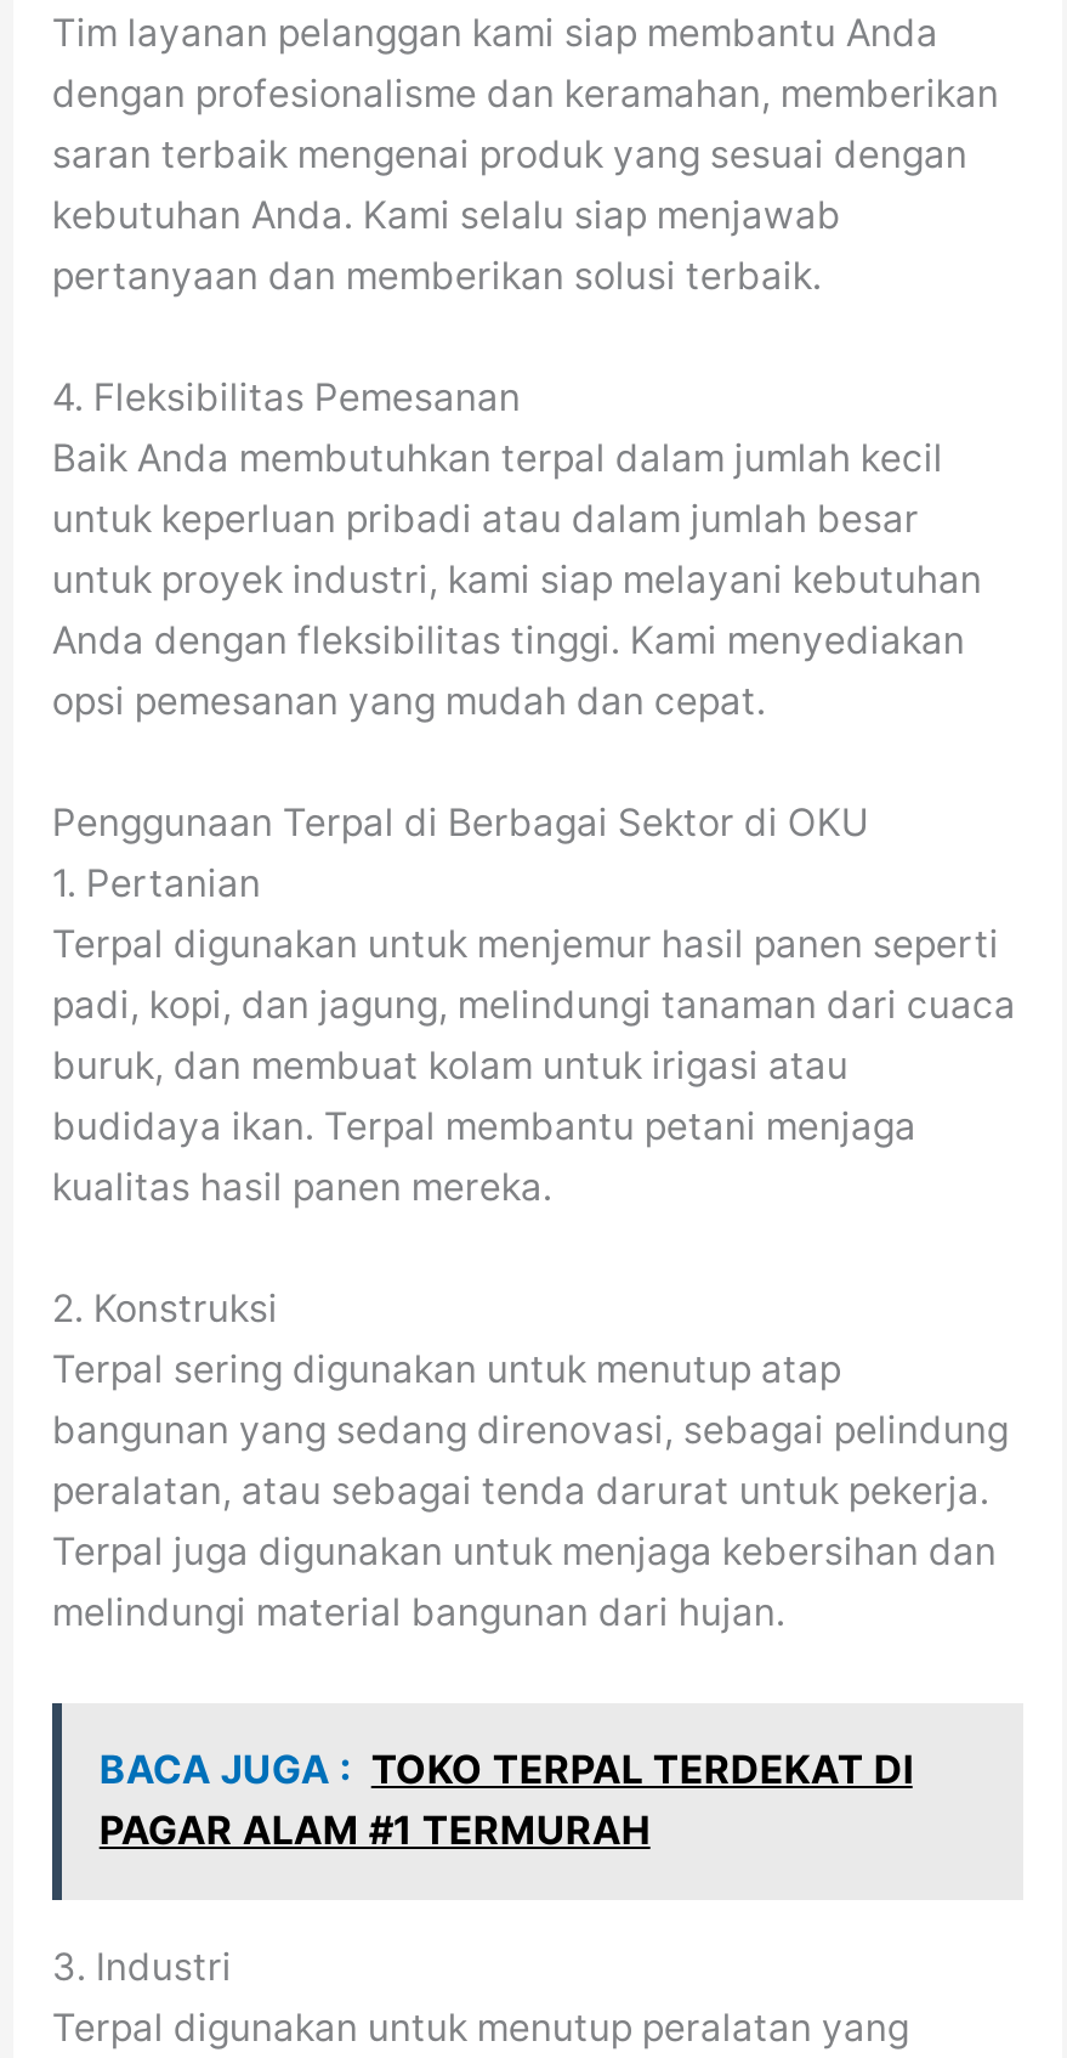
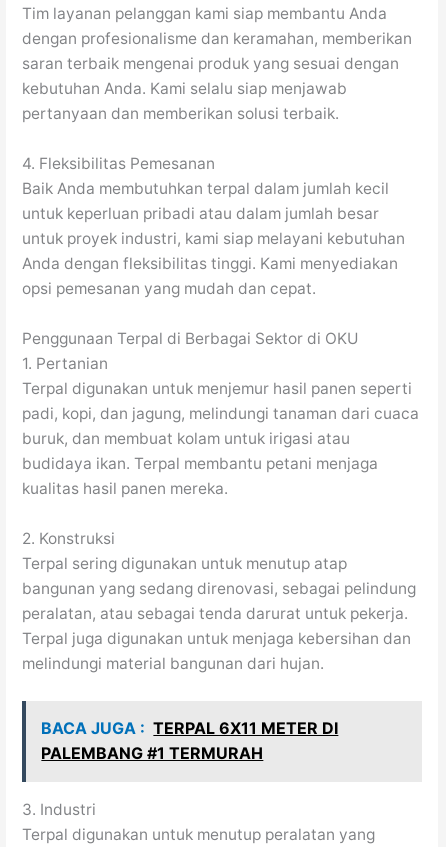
- BACA JUGA : TOKO TERPAL TERDEKAT DI
- PAGAR ALAM #1 TERMURAH
+ BACA JUGA : TERPAL 6X11 METER DI
+ PALEMBANG #1 TERMURAH
